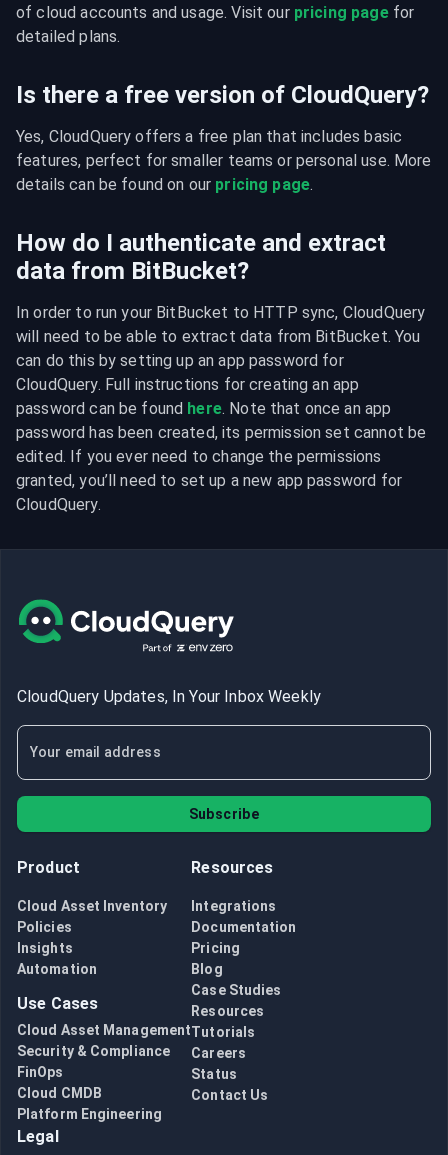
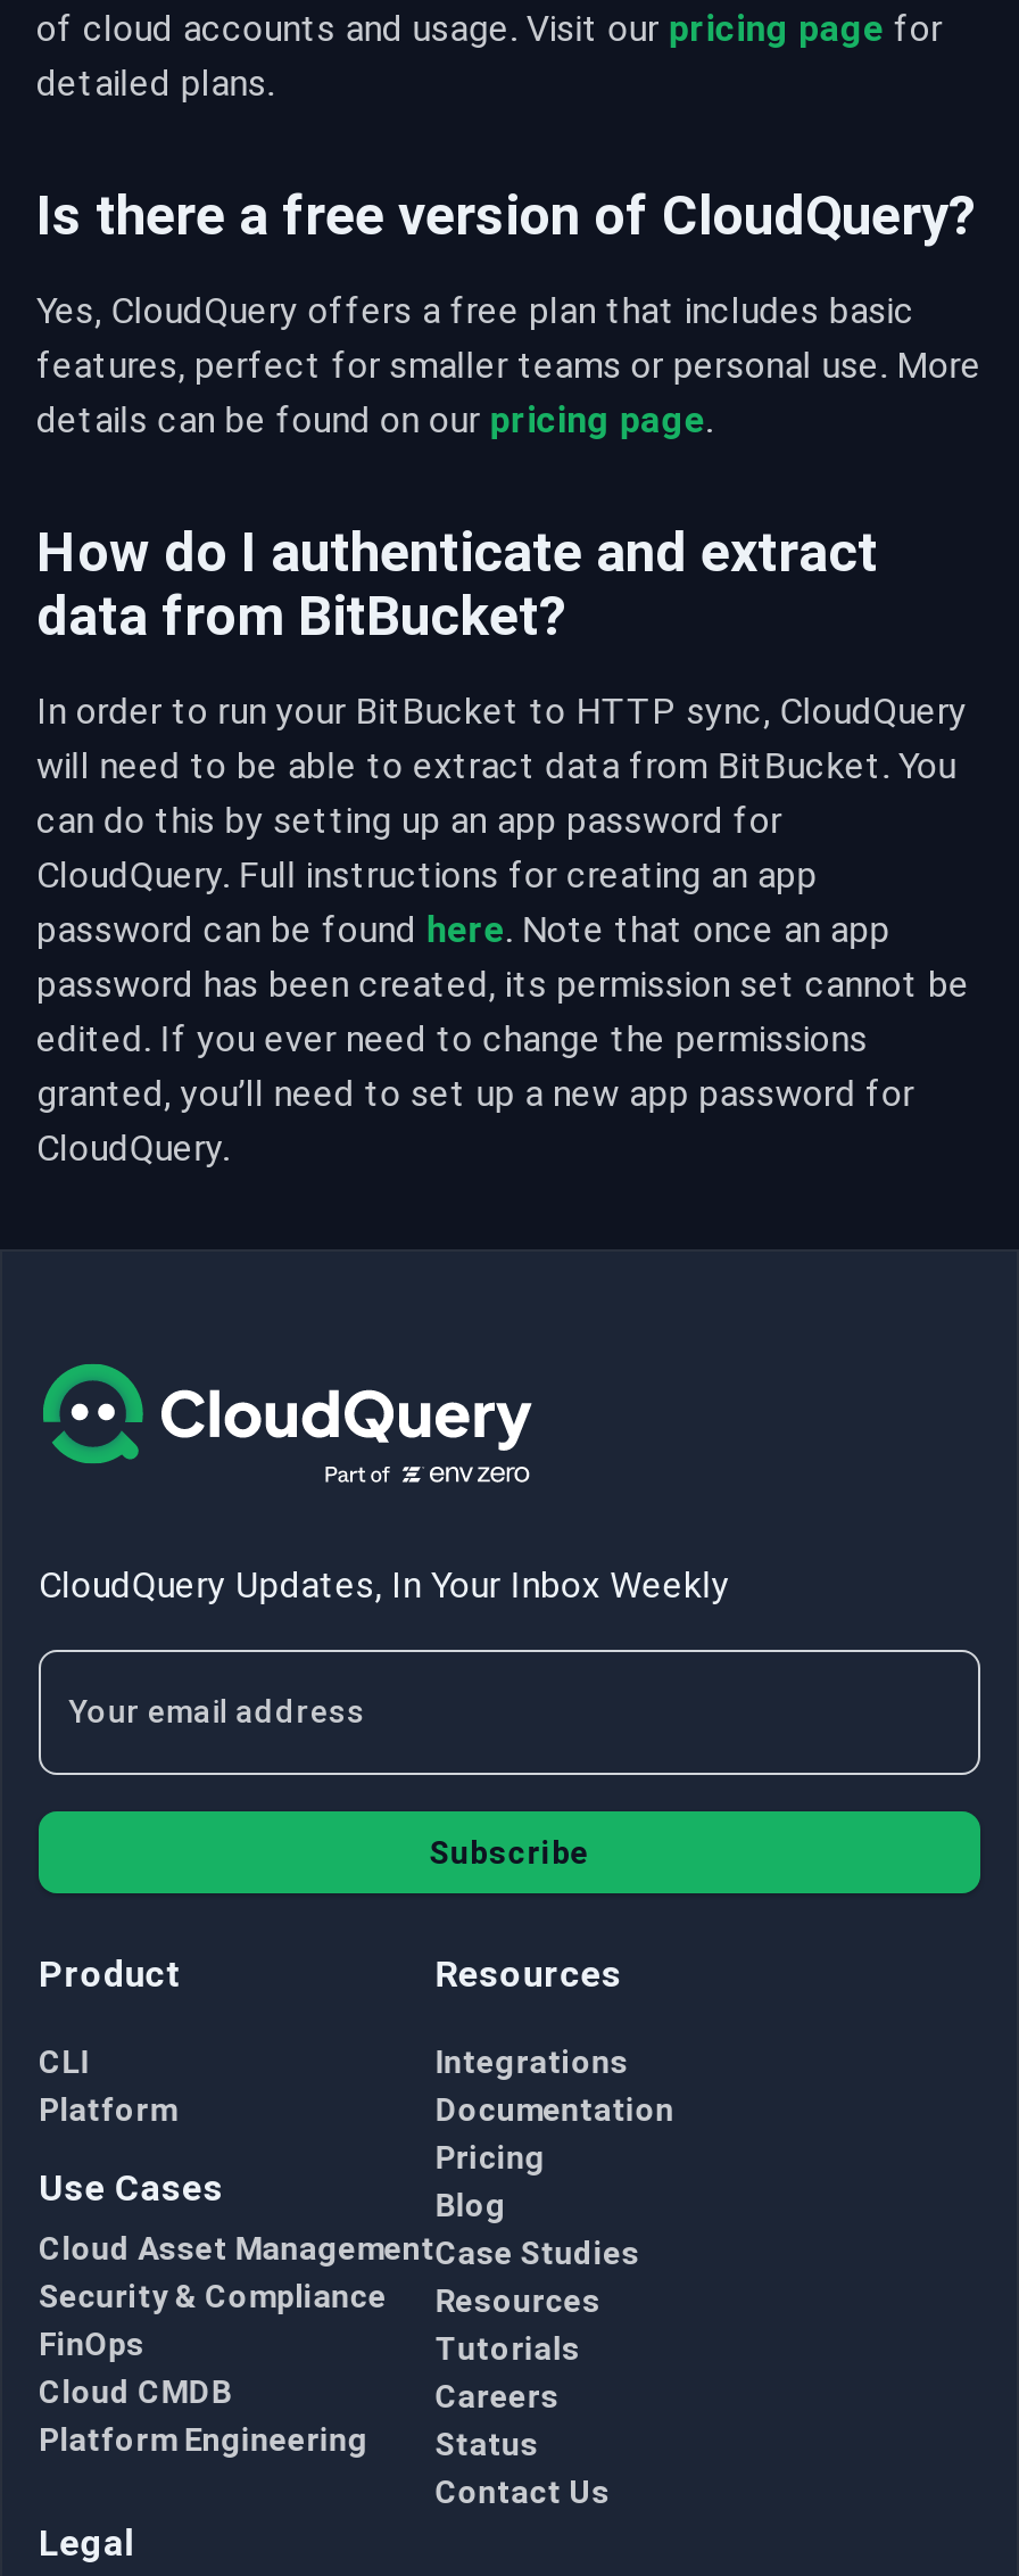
- Cloud Asset Inventory
- Policies
- Insights
- Automation
+ CLI
+ Platform

moved up: Use Cases | Cloud Asset Management | Security & Compliance | FinOps | Cloud CMDB | Platform Engineering
